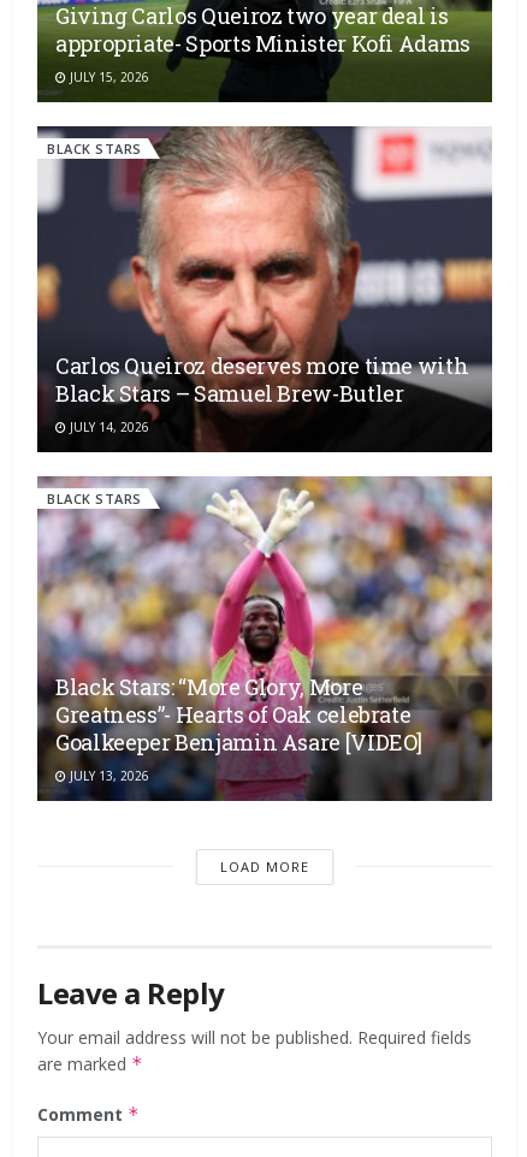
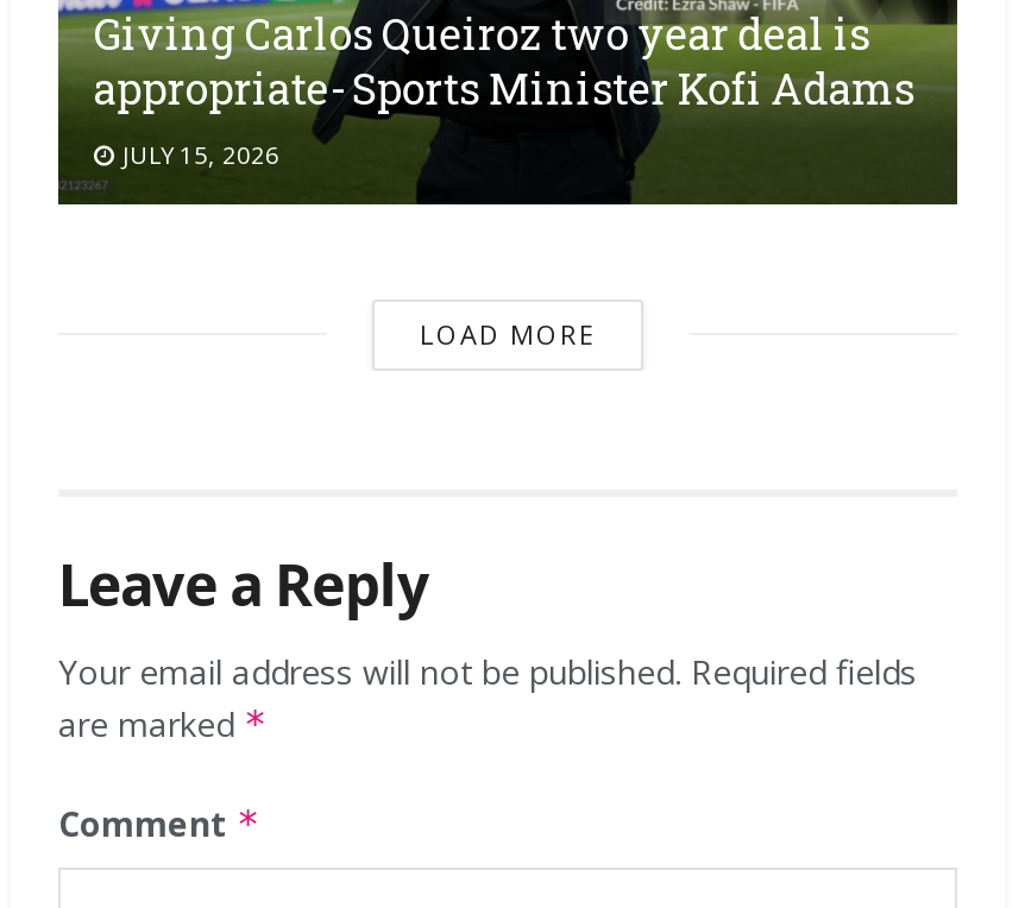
- [image]
- BLACK STARS

- Carlos Queiroz deserves more time with
- Black Stars – Samuel Brew-Butler
- JULY 14, 2026

- [image]
- BLACK STARS

- Black Stars: “More Glory, More
- Greatness”- Hearts of Oak celebrate
- Goalkeeper Benjamin Asare [VIDEO]
- JULY 13, 2026
